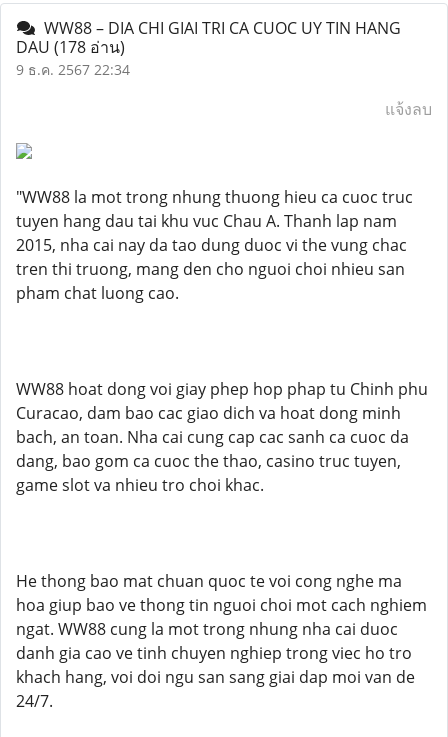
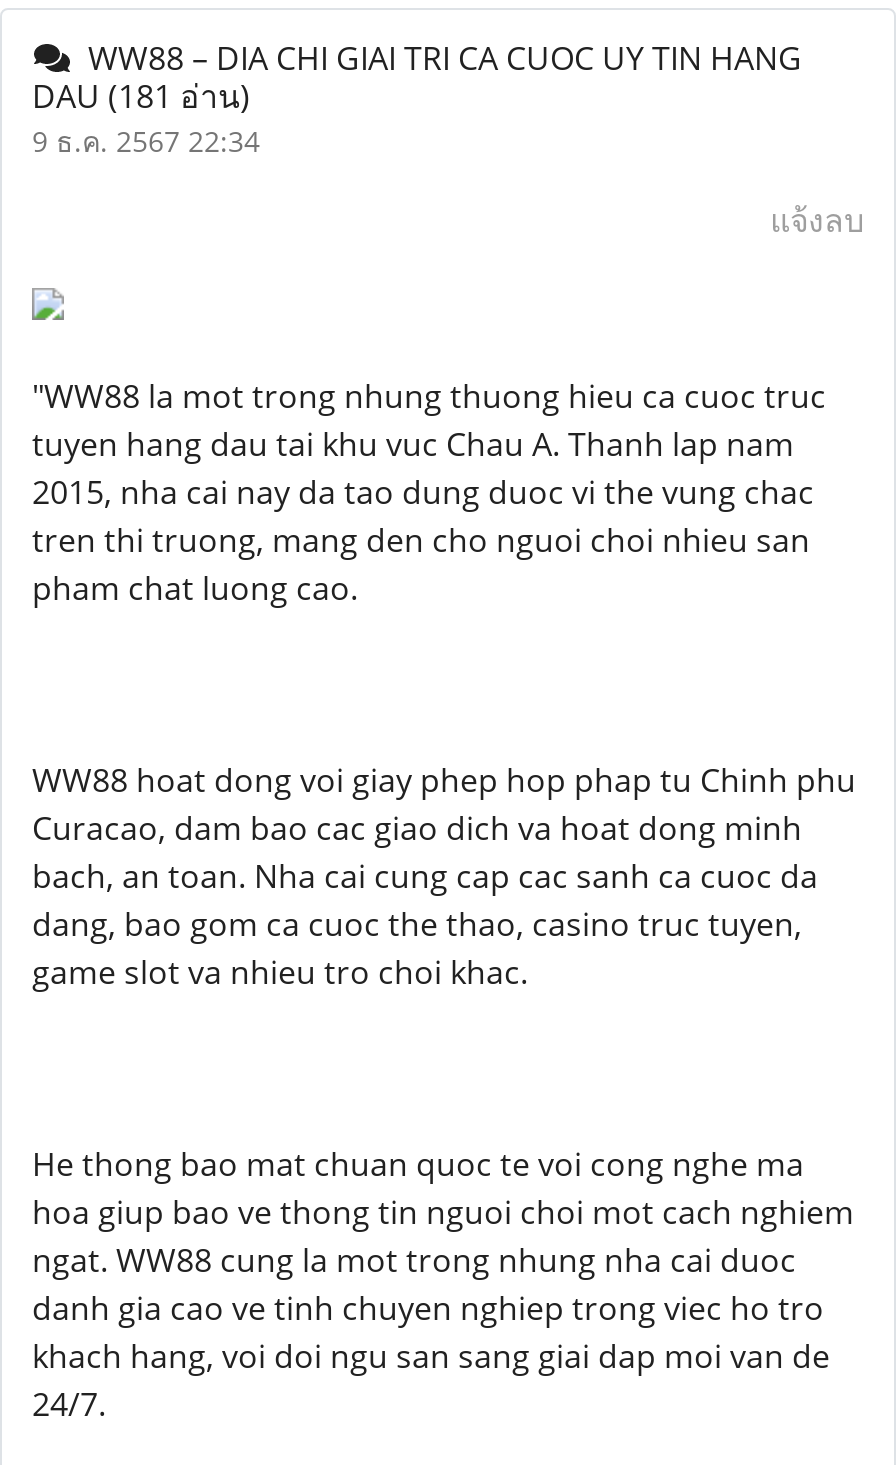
- DAU (178 อ่าน)
+ DAU (181 อ่าน)
